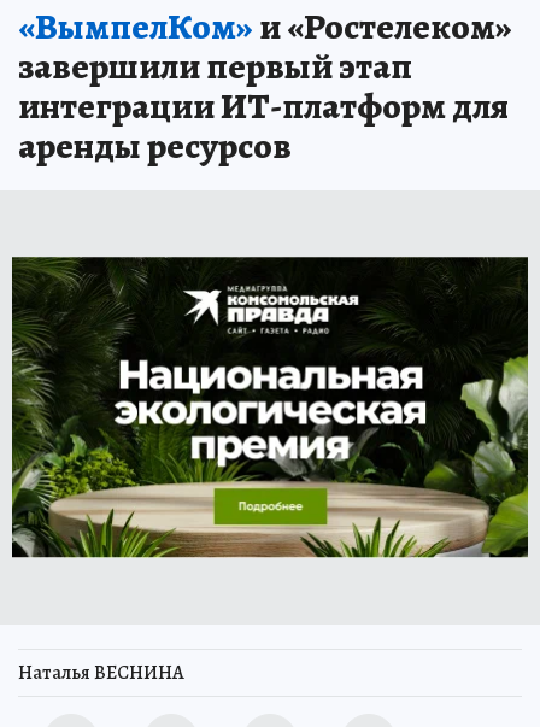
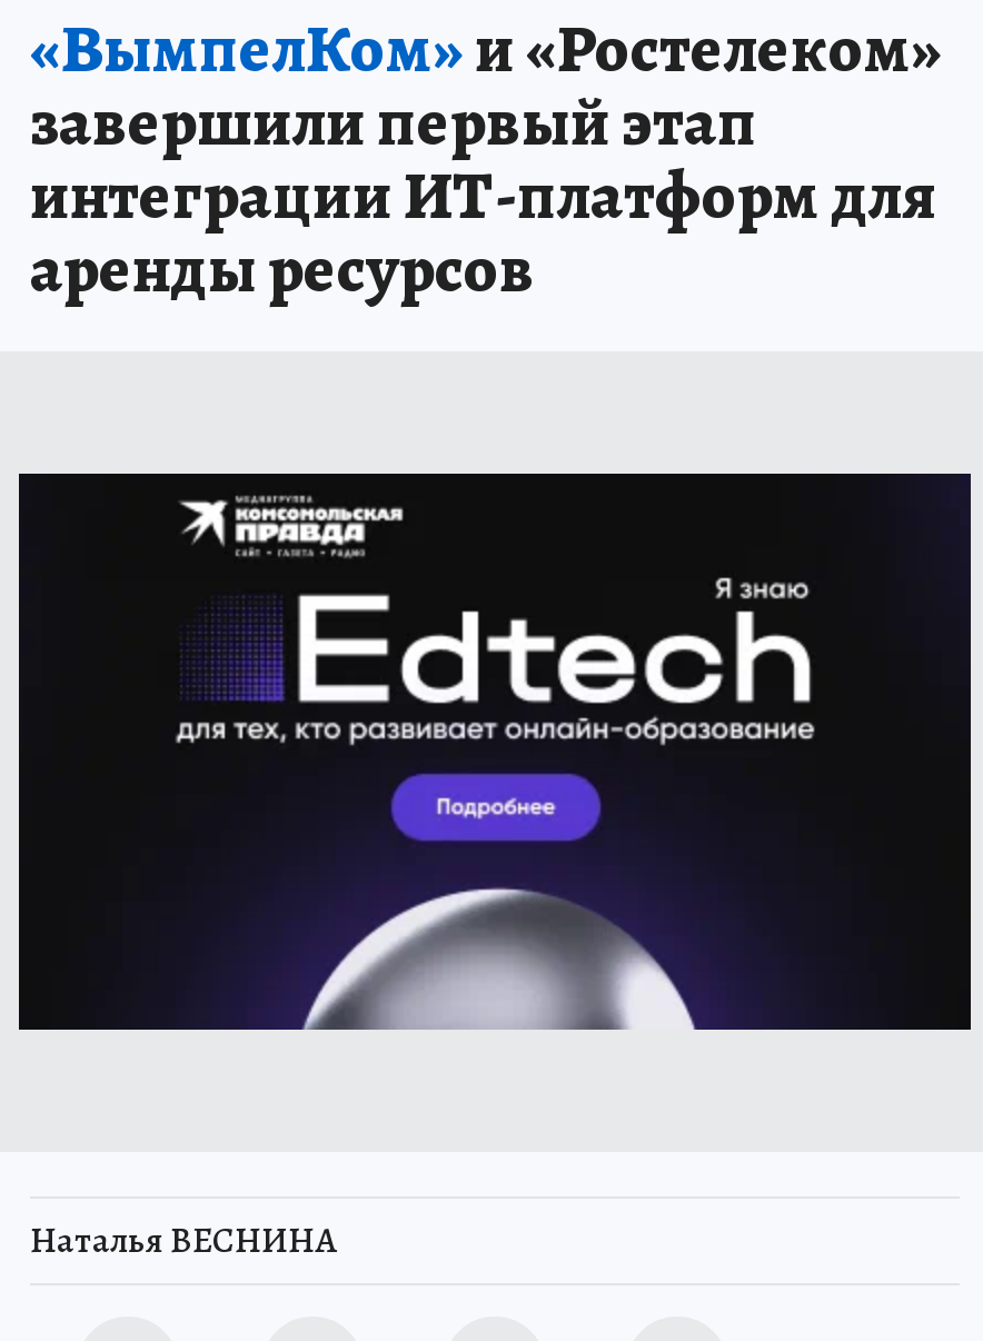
- [image]
+ [image]
